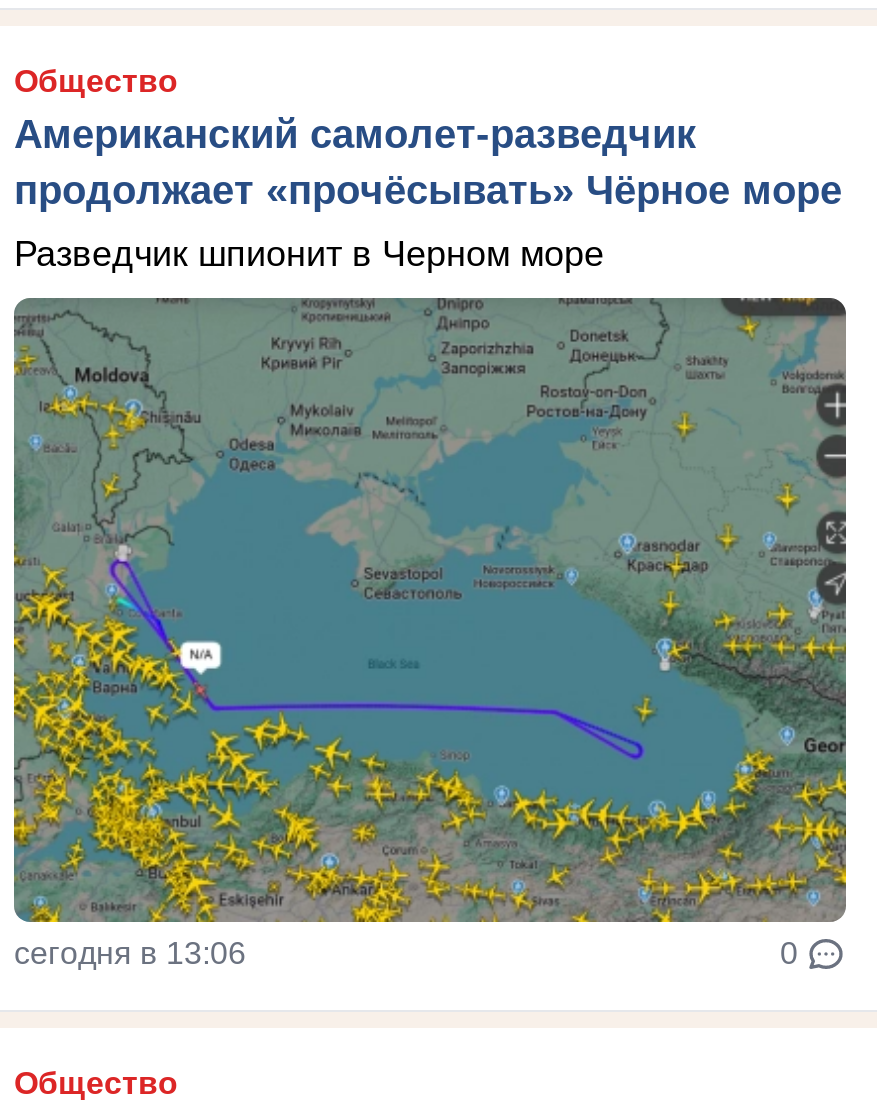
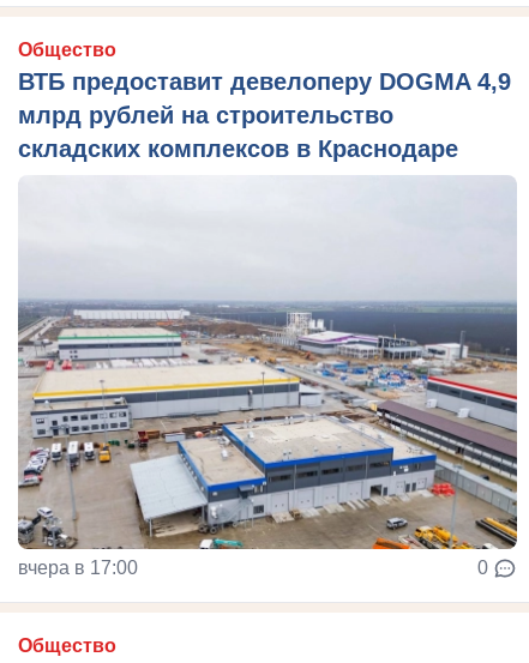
- Американский самолет-разведчик
- продолжает «прочёсывать» Чёрное море
- Разведчик шпионит в Черном море
+ ВТБ предоставит девелоперу DOGMA 4,9
+ млрд рублей на строительство
+ складских комплексов в Краснодаре

- [image]
- сегодня в 13:06
+ [image]
+ вчера в 17:00
